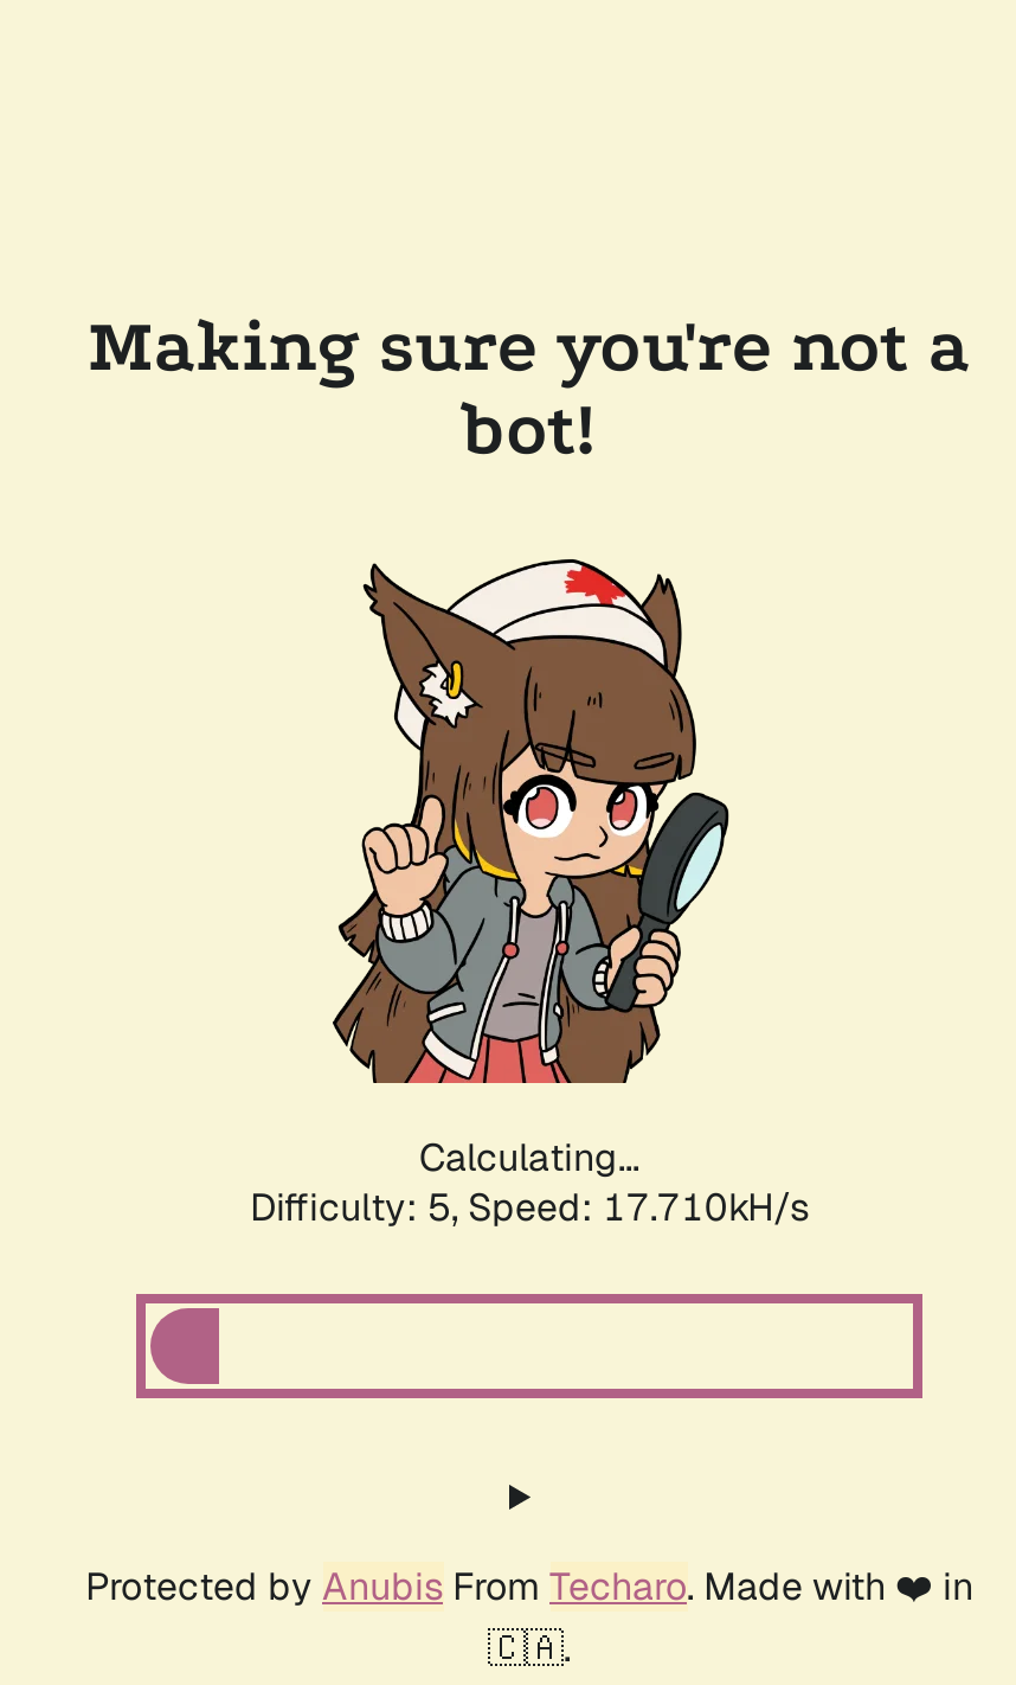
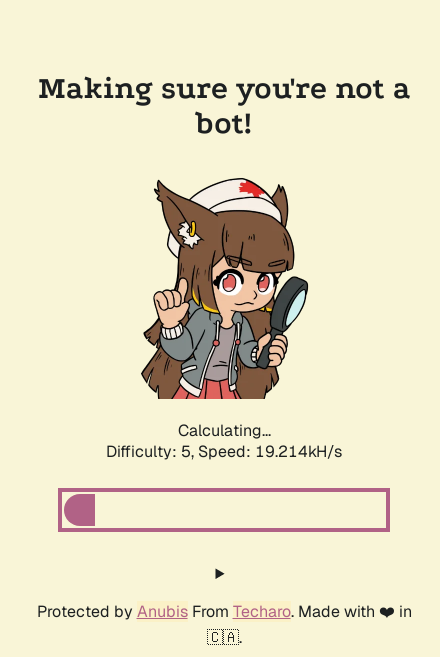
- Difficulty: 5, Speed: 17.710kH/s
+ Difficulty: 5, Speed: 19.214kH/s
